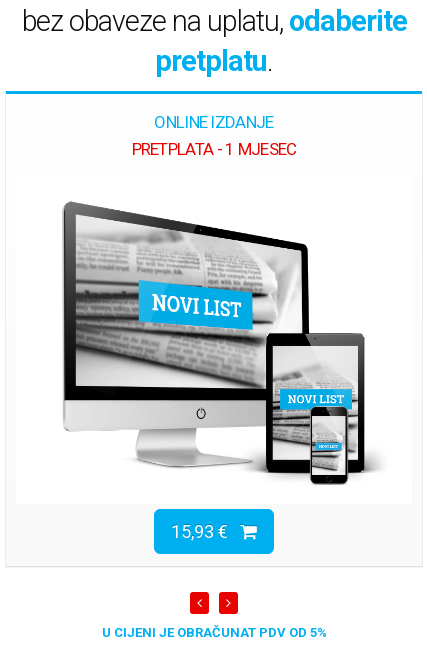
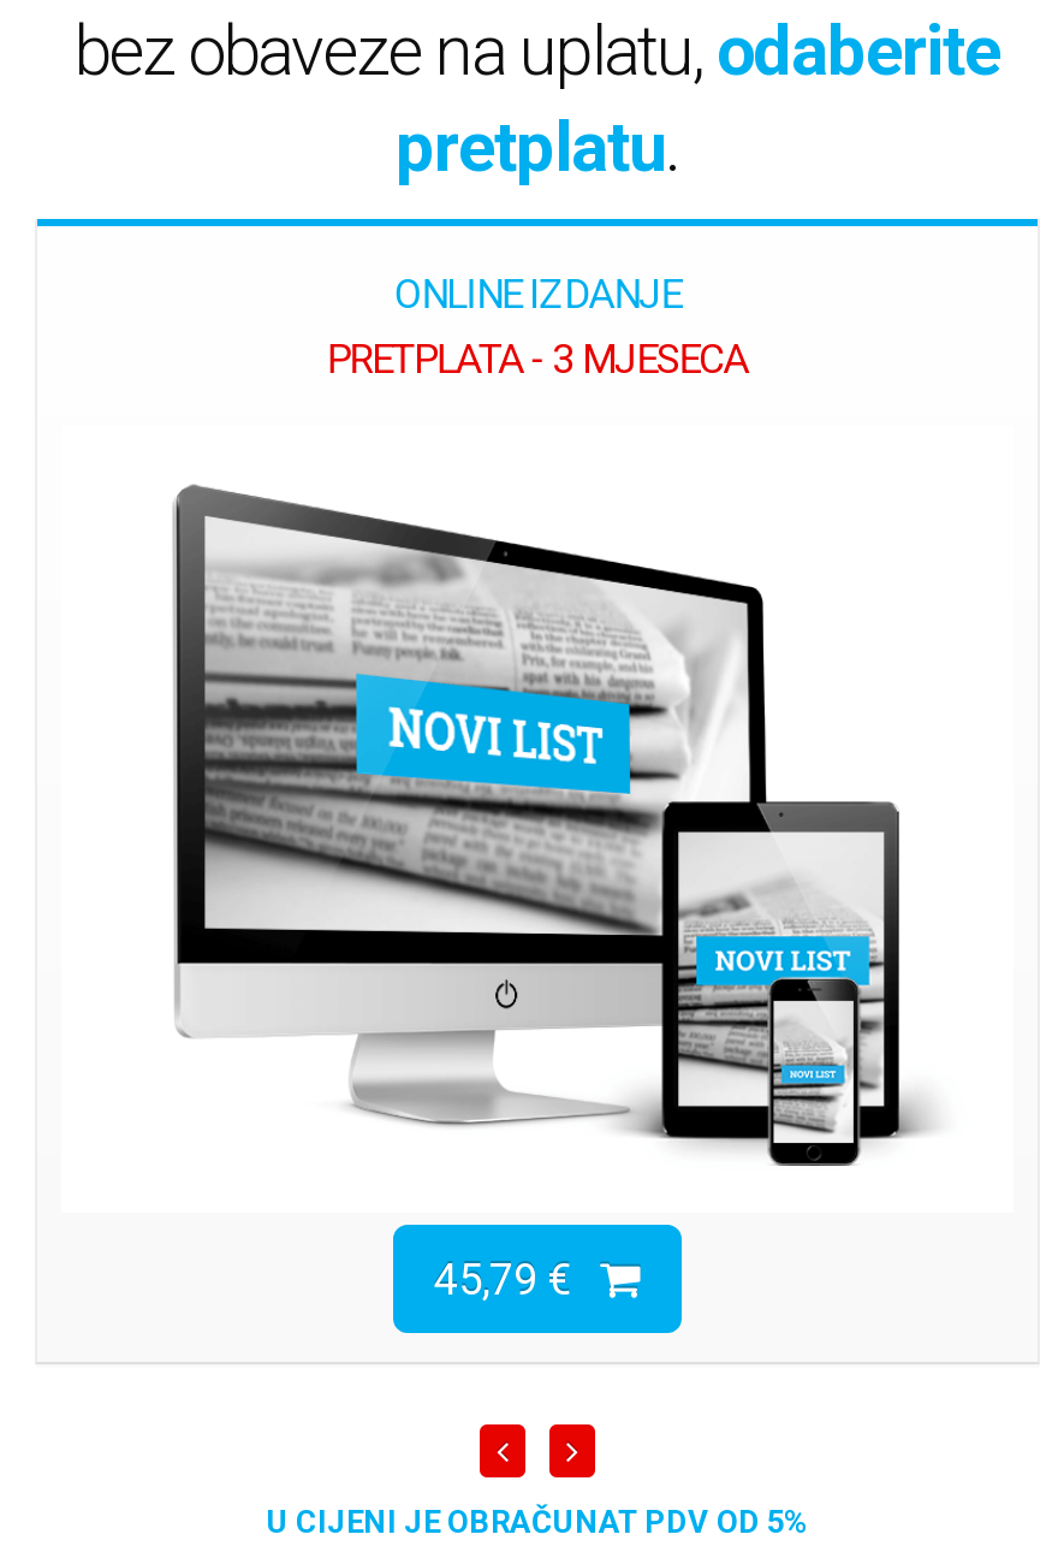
- PRETPLATA - 1 MJESEC
+ PRETPLATA - 3 MJESECA

- 15,93 €
+ 45,79 €
